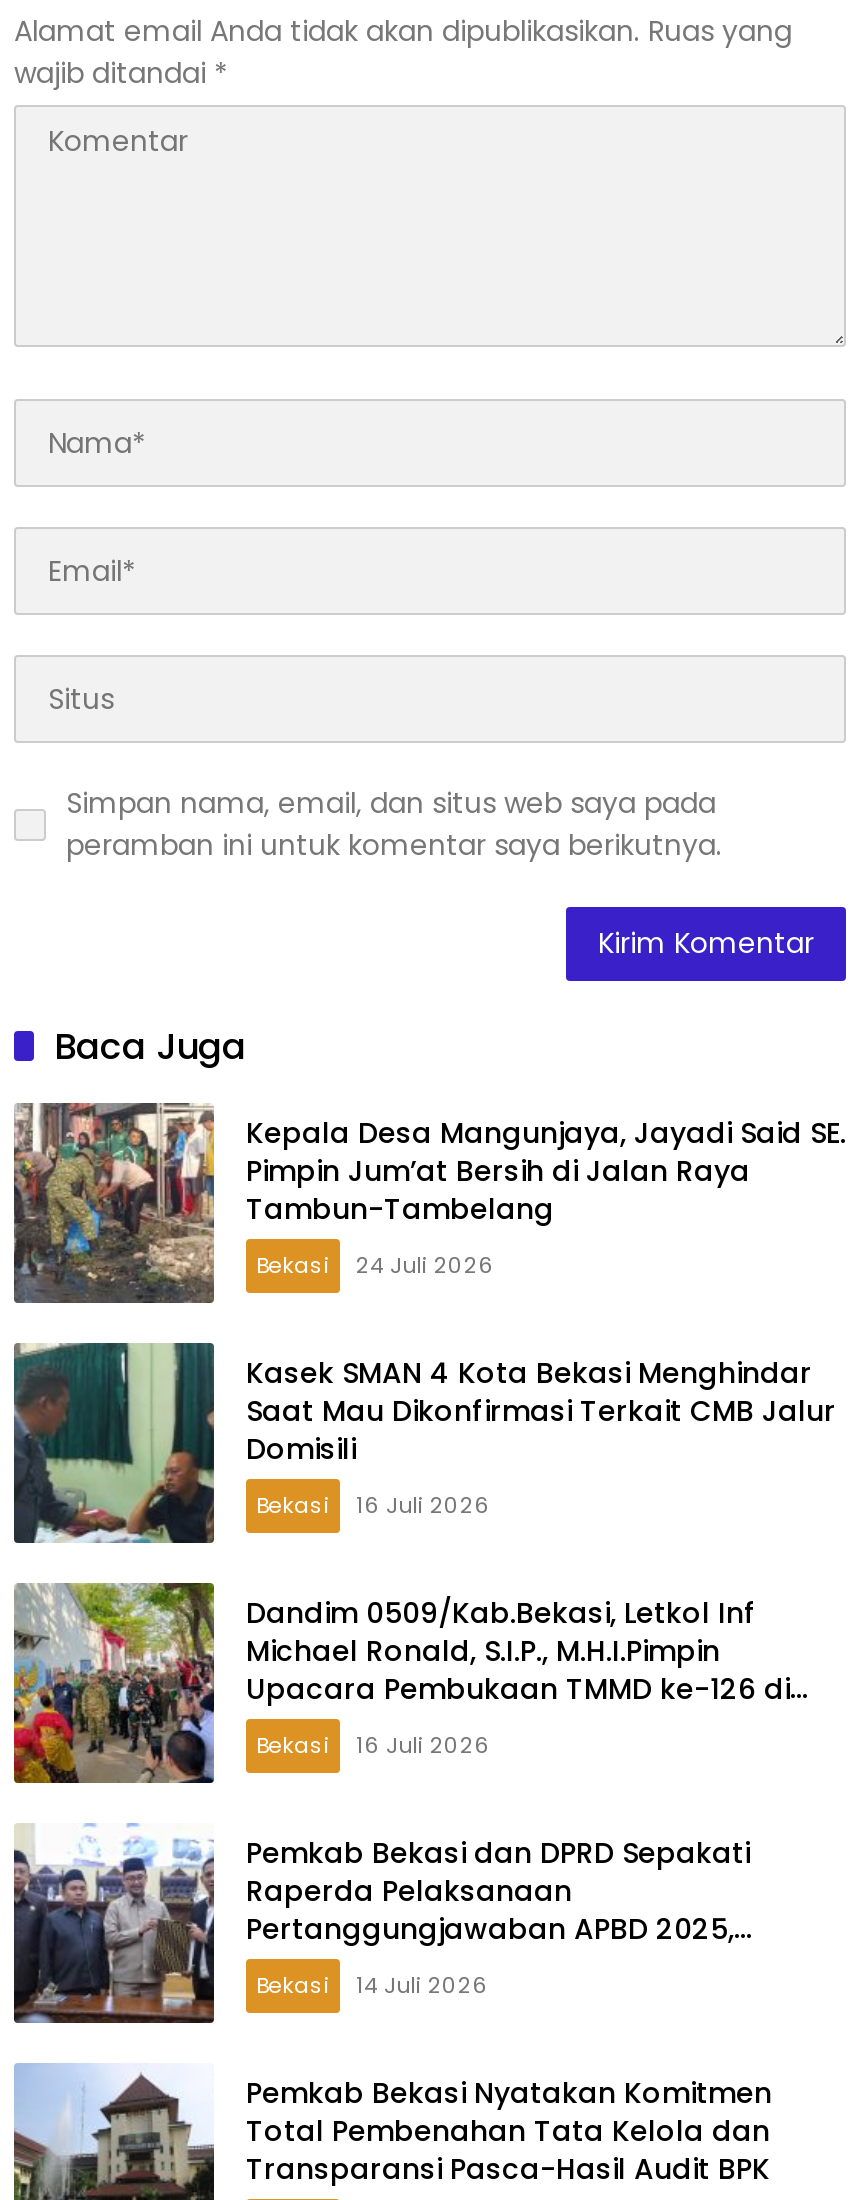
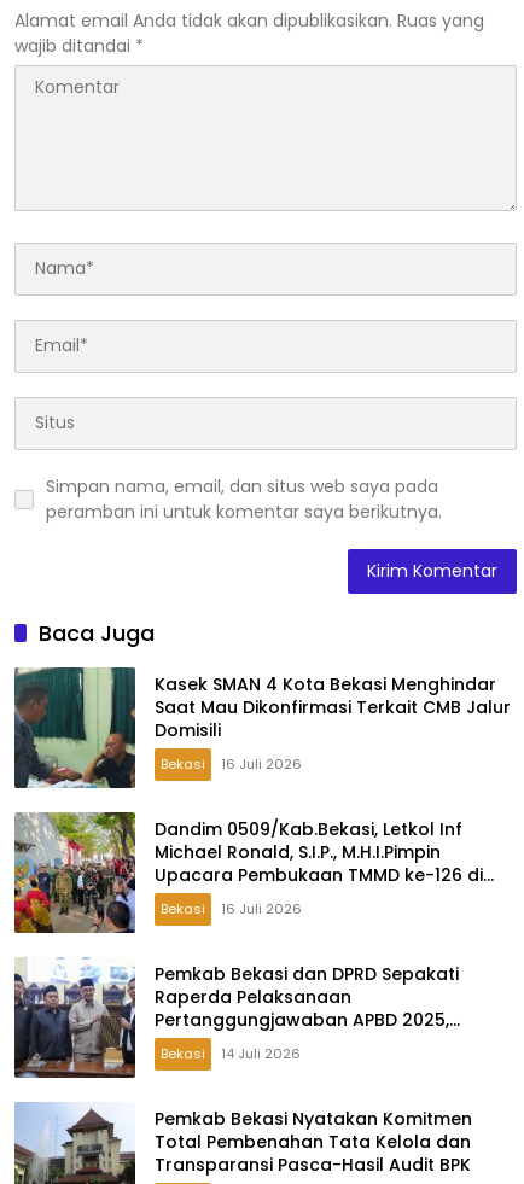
- [image]
- Kepala Desa Mangunjaya, Jayadi Said SE.
- Pimpin Jum’at Bersih di Jalan Raya
- Tambun-Tambelang
- Bekasi
- 24 Juli 2026
